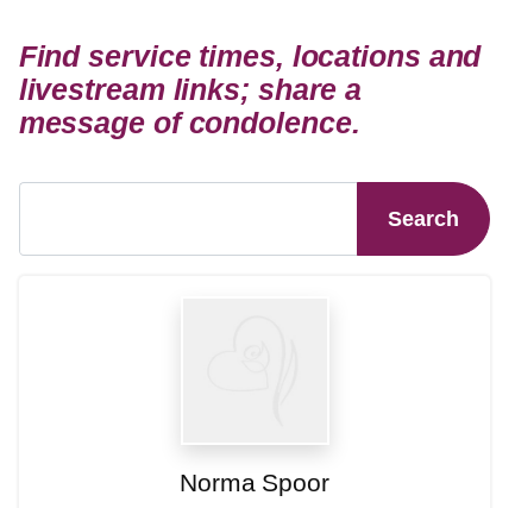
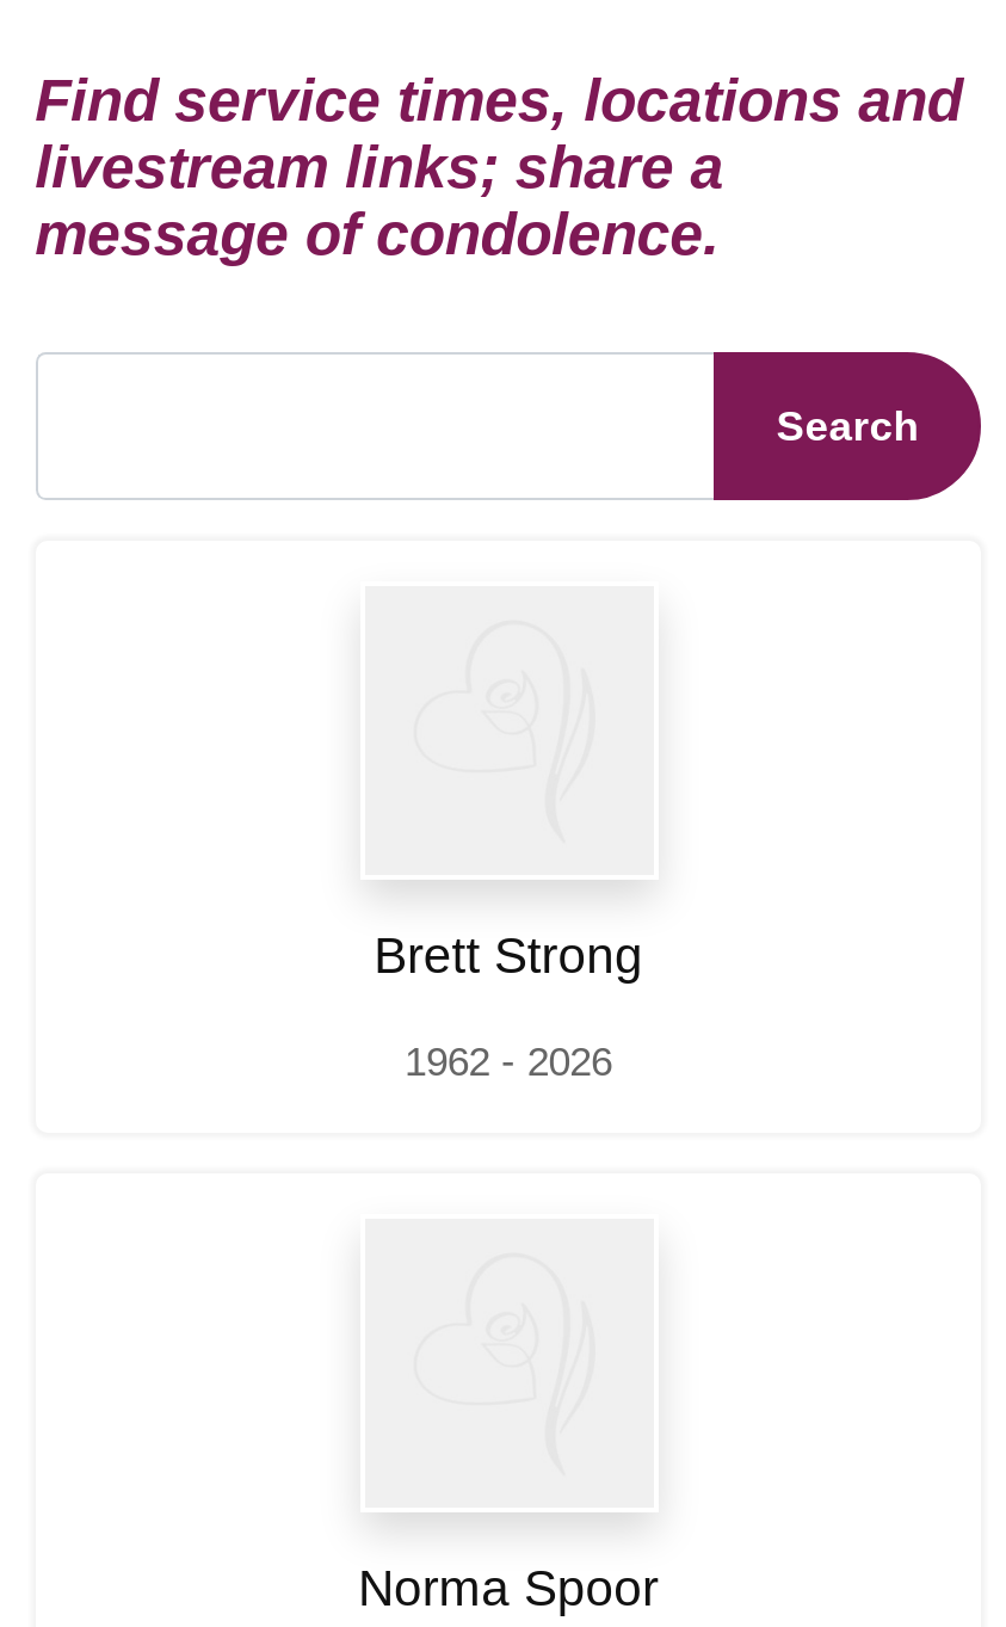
+ Brett Strong
+ 1962 - 2026
